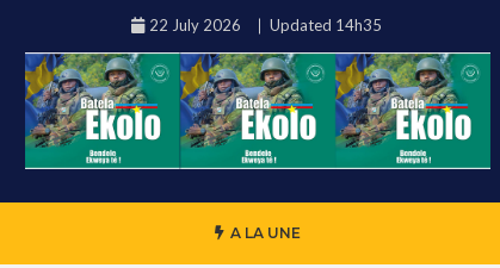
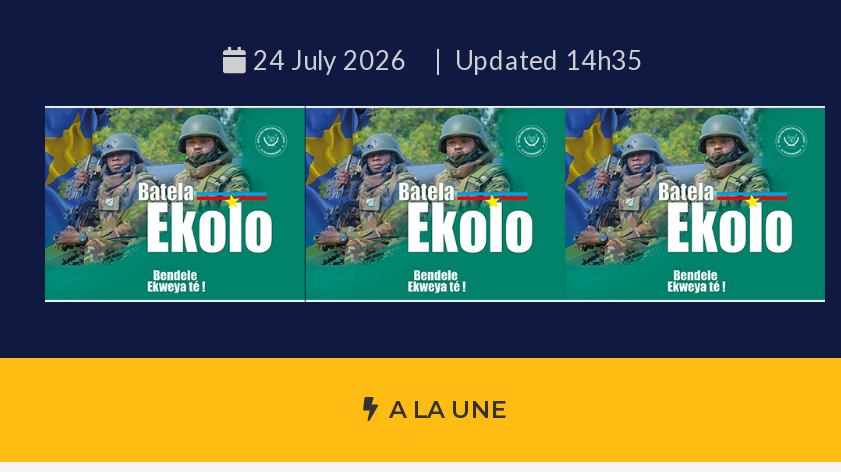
- 22 July 2026 Updated 14h35
+ 24 July 2026 Updated 14h35
